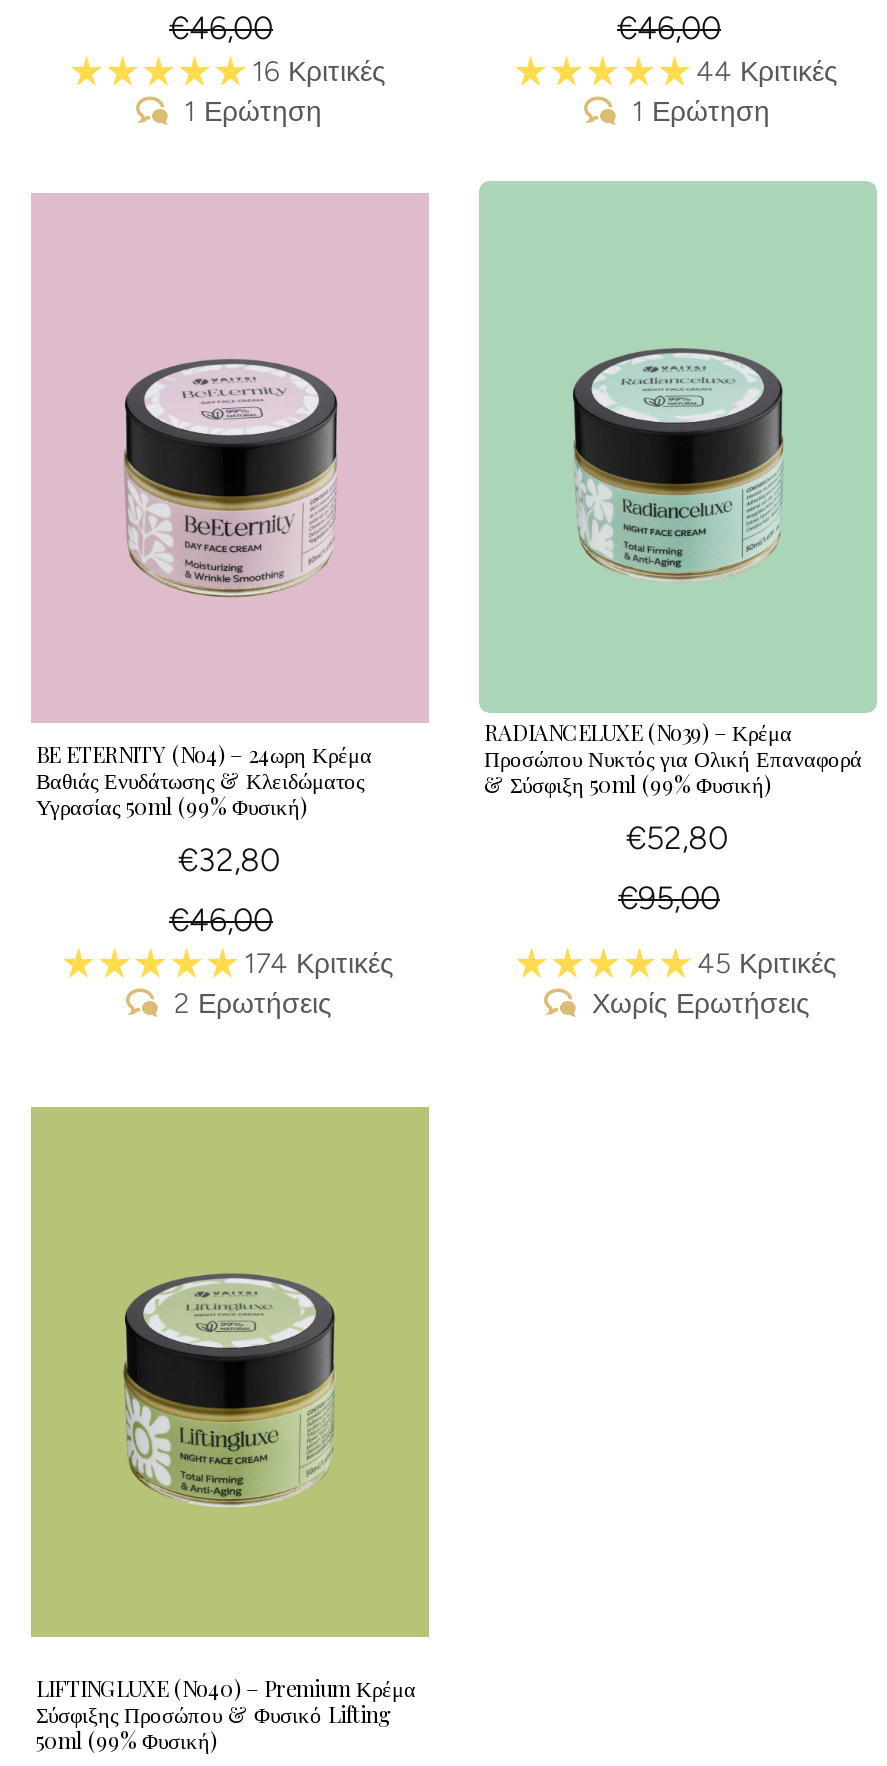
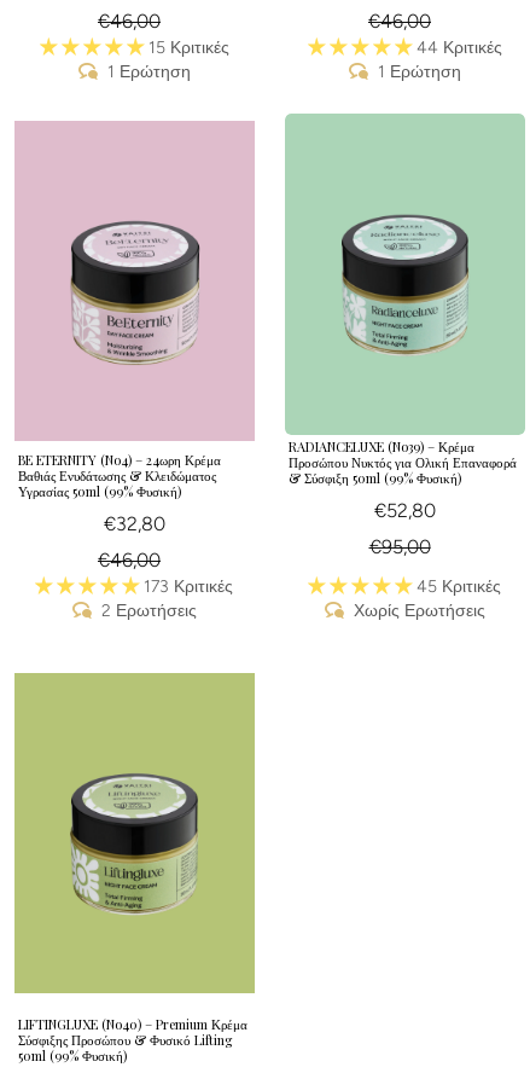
- 16 Κριτικές
+ 15 Κριτικές

- 174 Κριτικές
+ 173 Κριτικές
